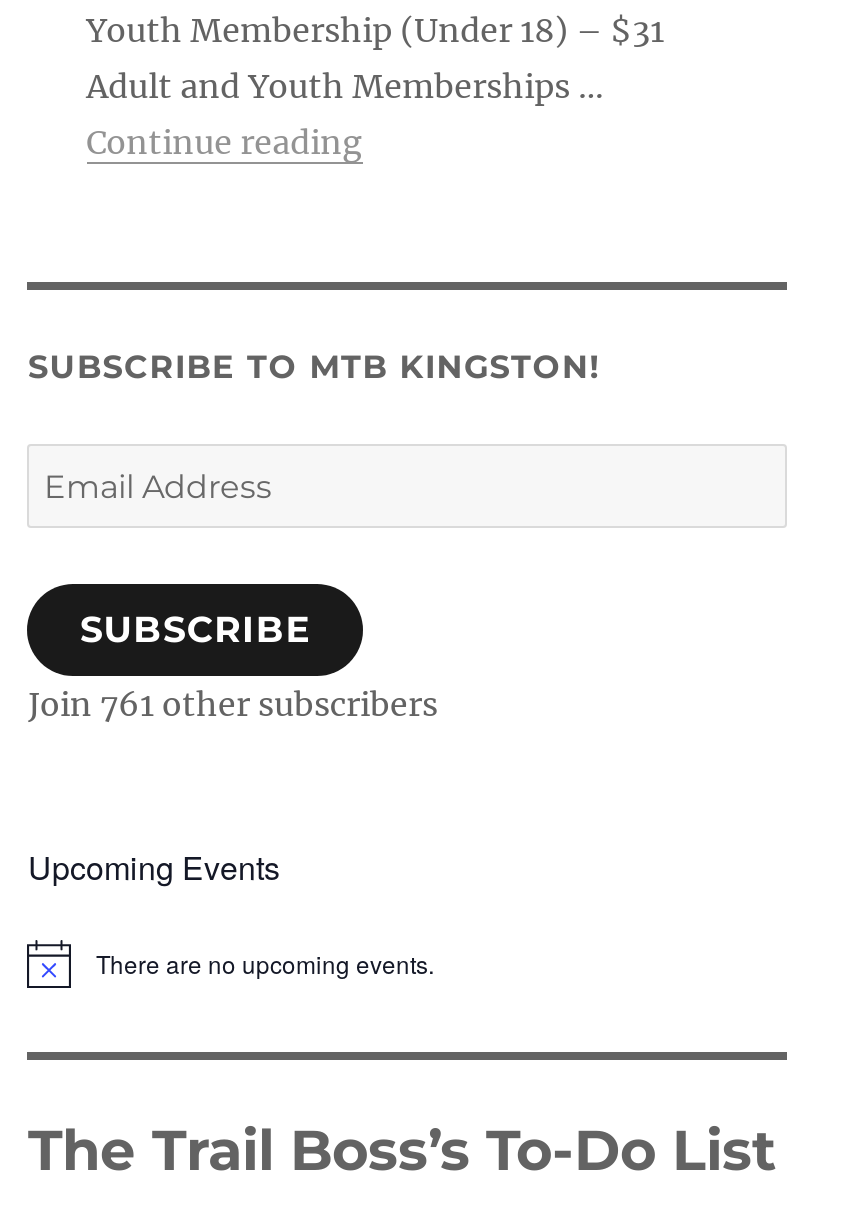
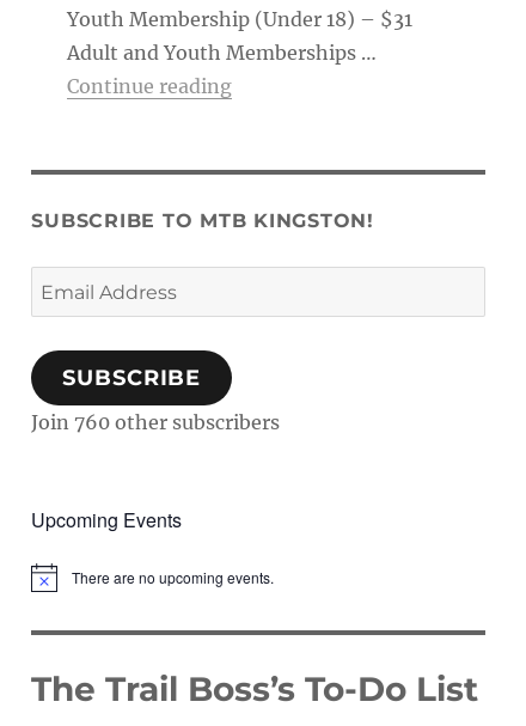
- Join 761 other subscribers
+ Join 760 other subscribers
